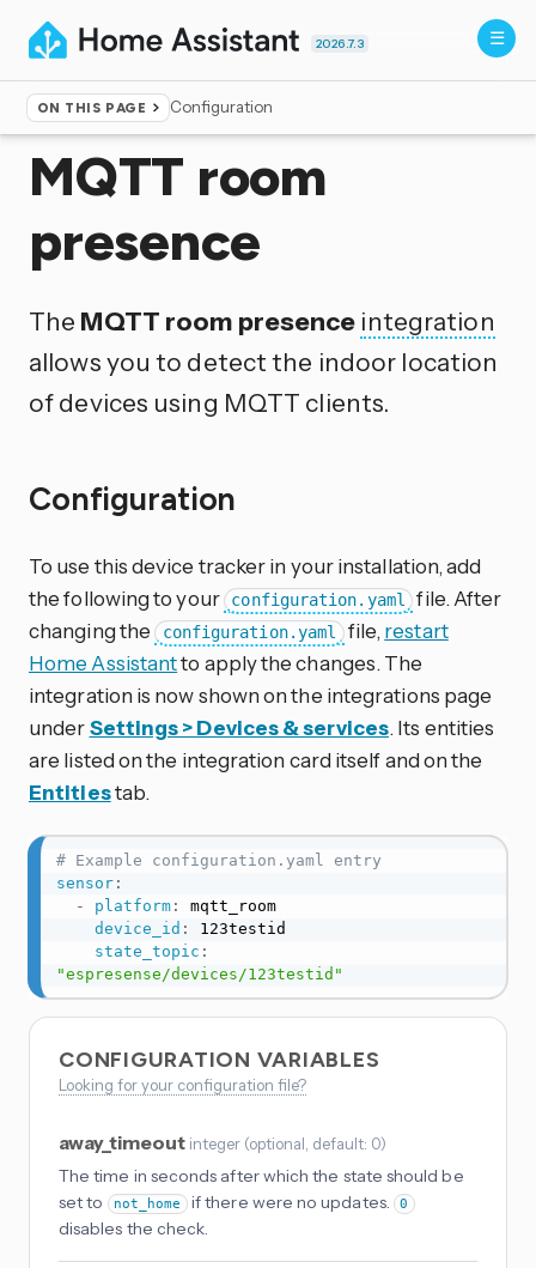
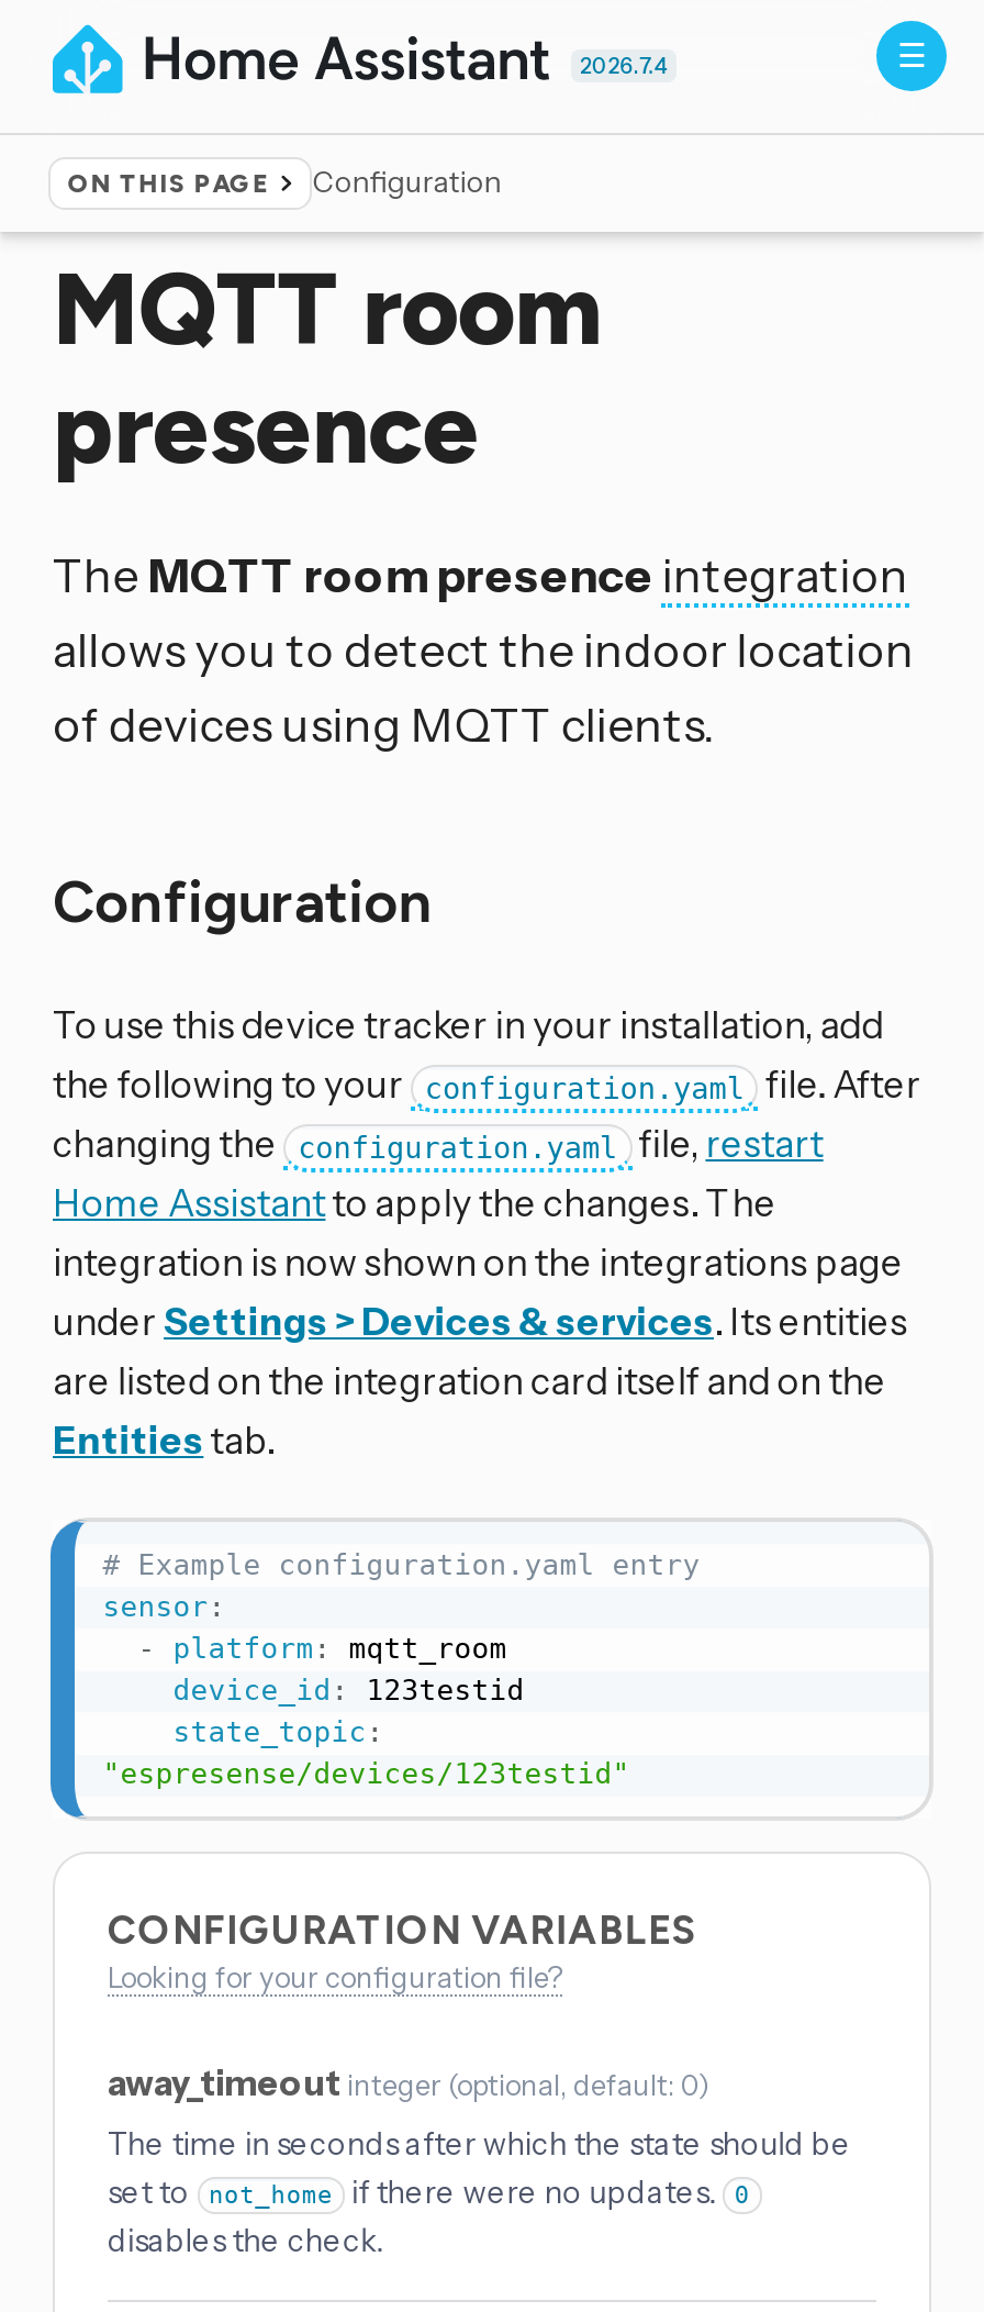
- 2026.7.3
+ 2026.7.4
